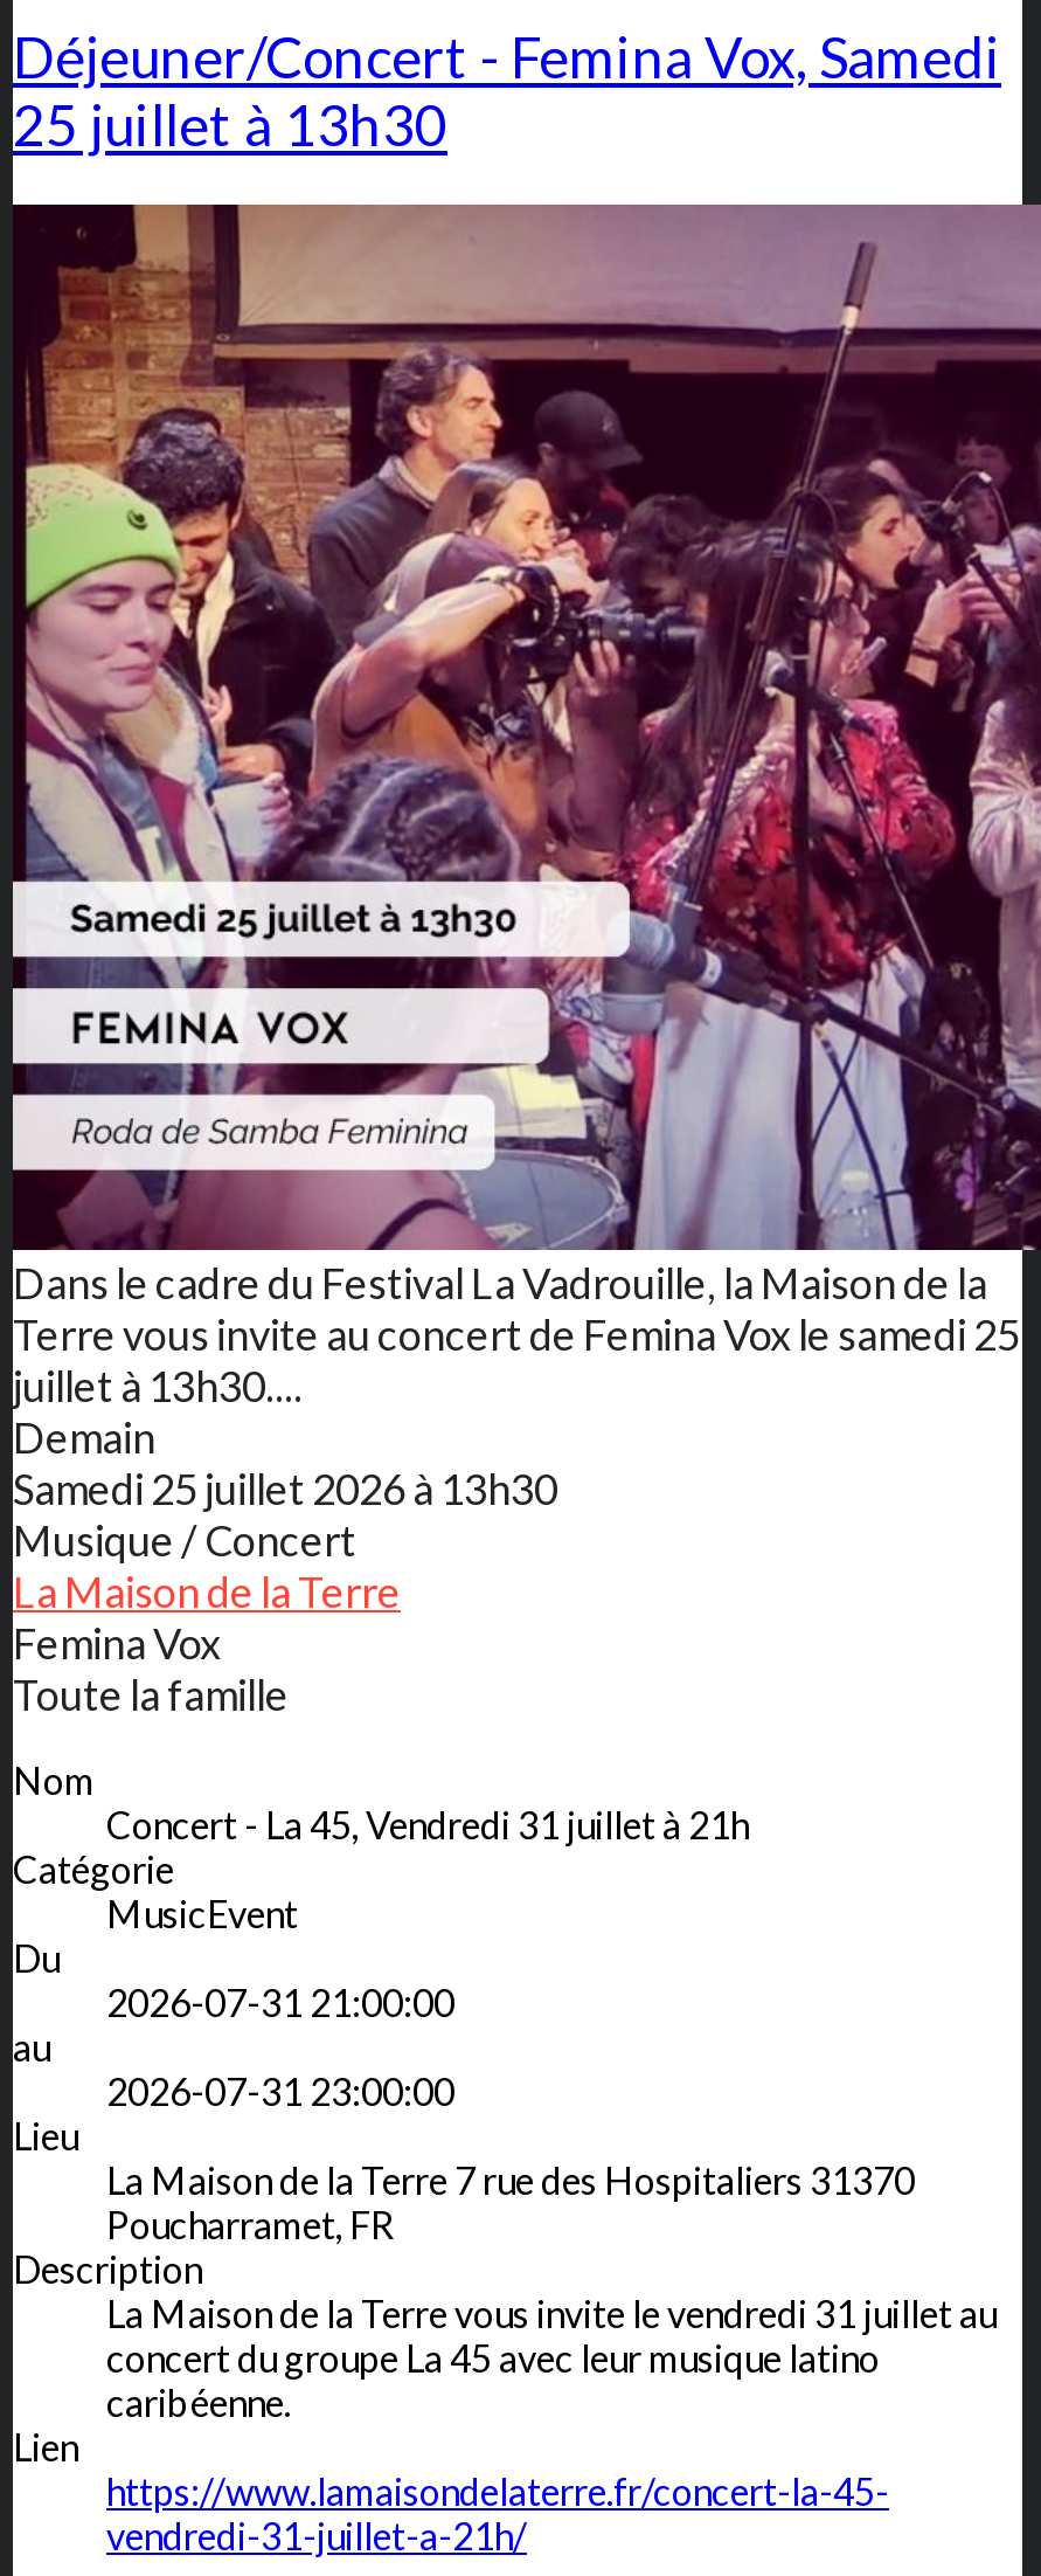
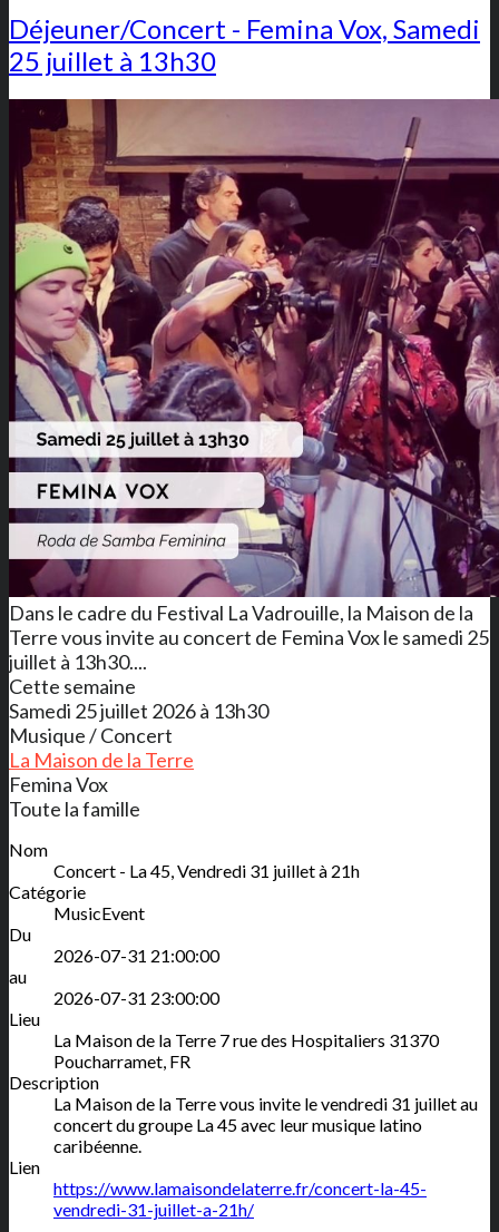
- Demain
+ Cette semaine
